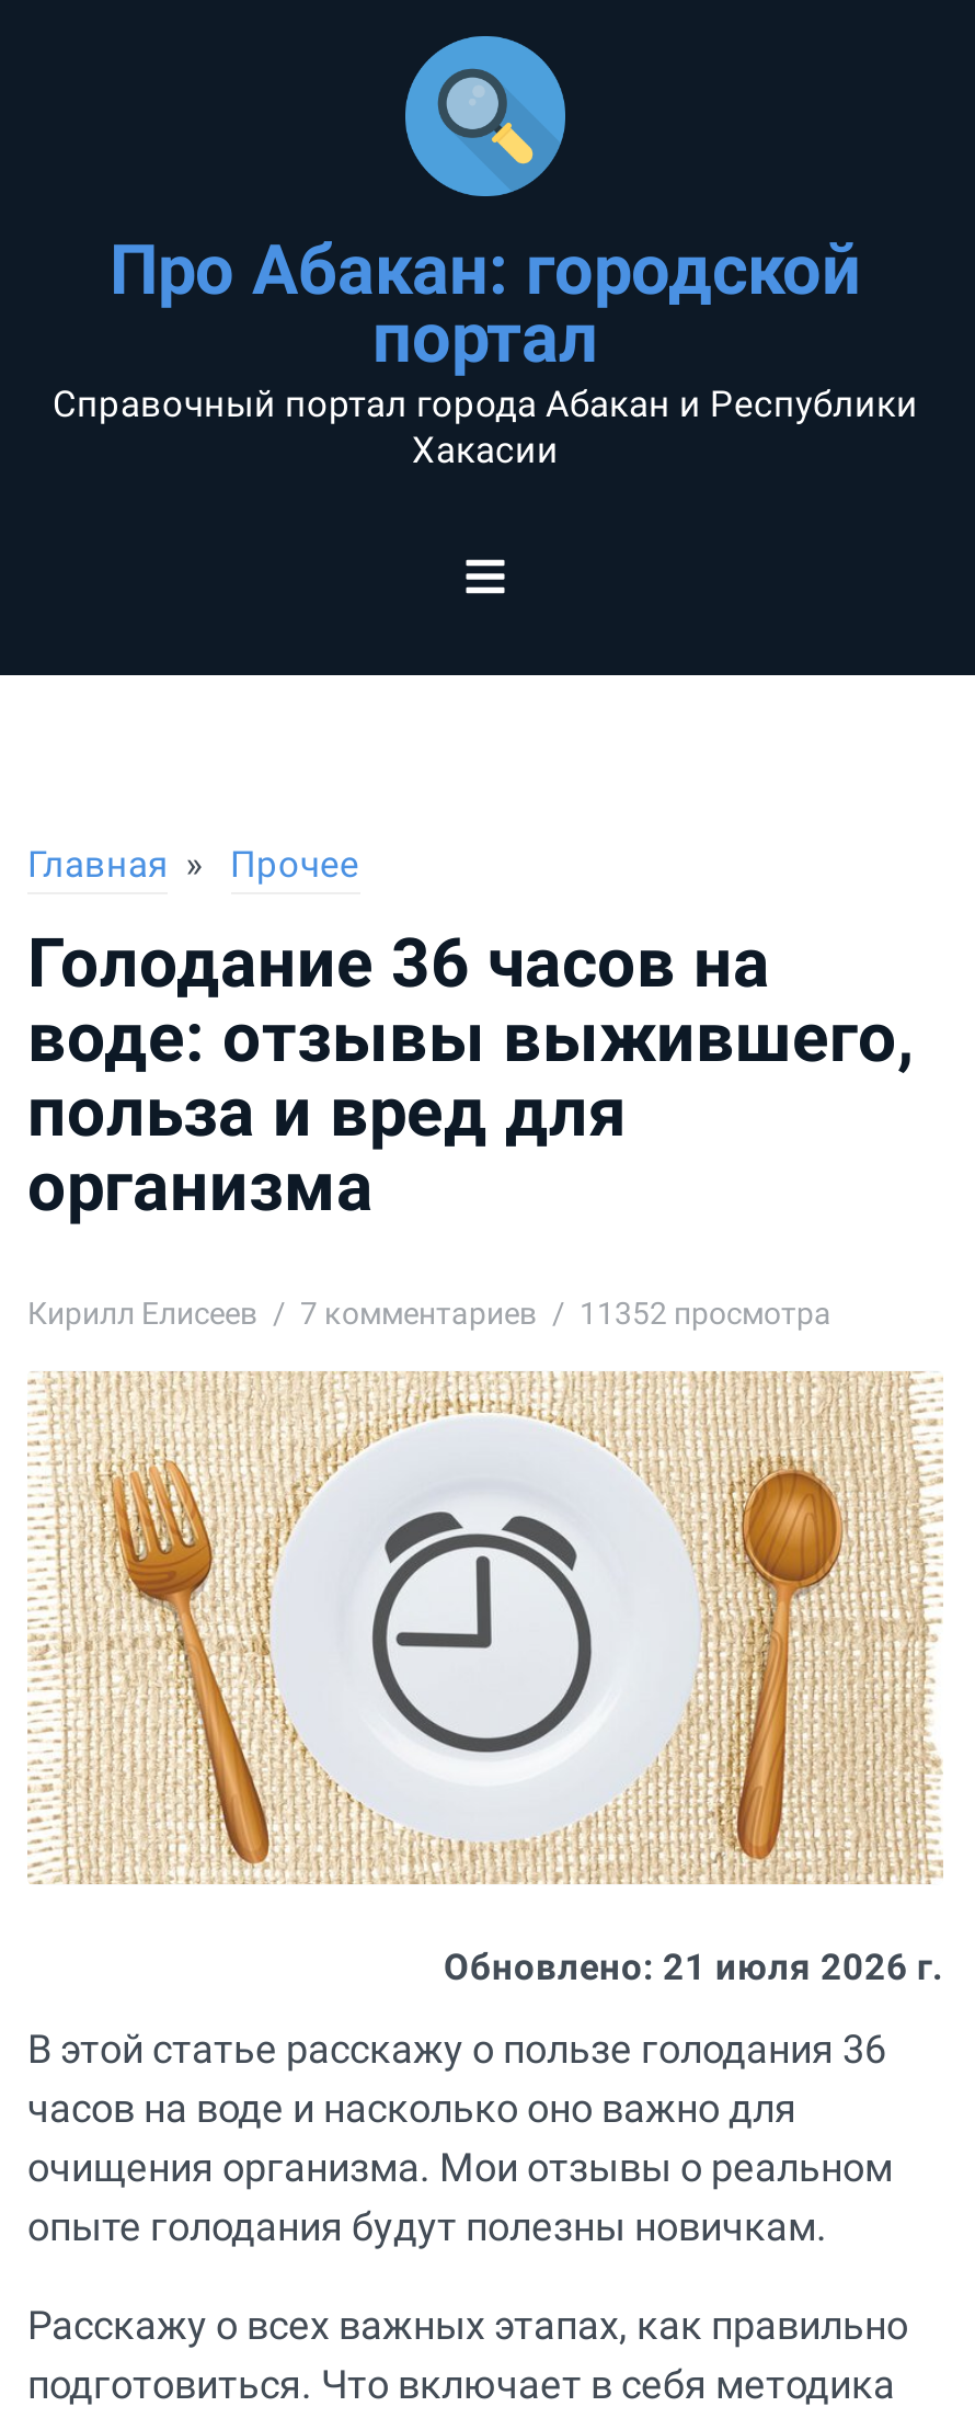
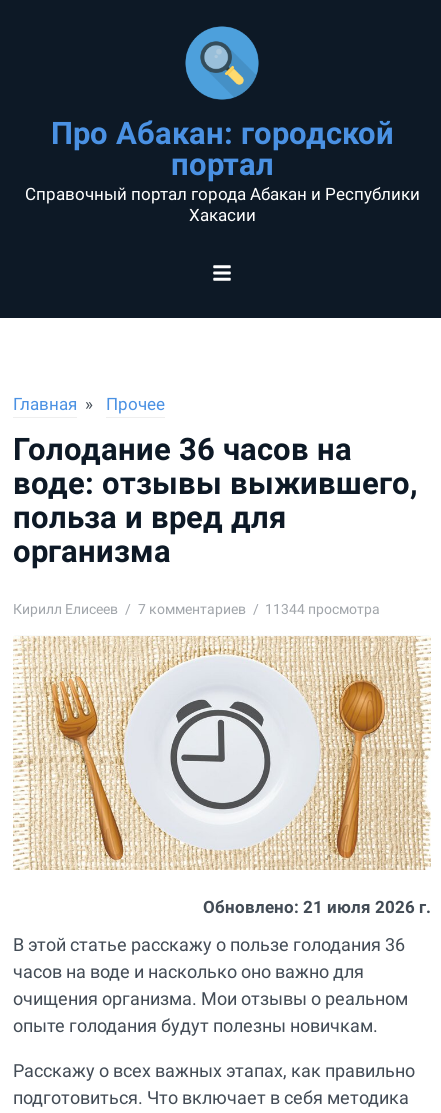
- Кирилл Елисеев 7 комментариев 11352 просмотра
+ Кирилл Елисеев 7 комментариев 11344 просмотра
